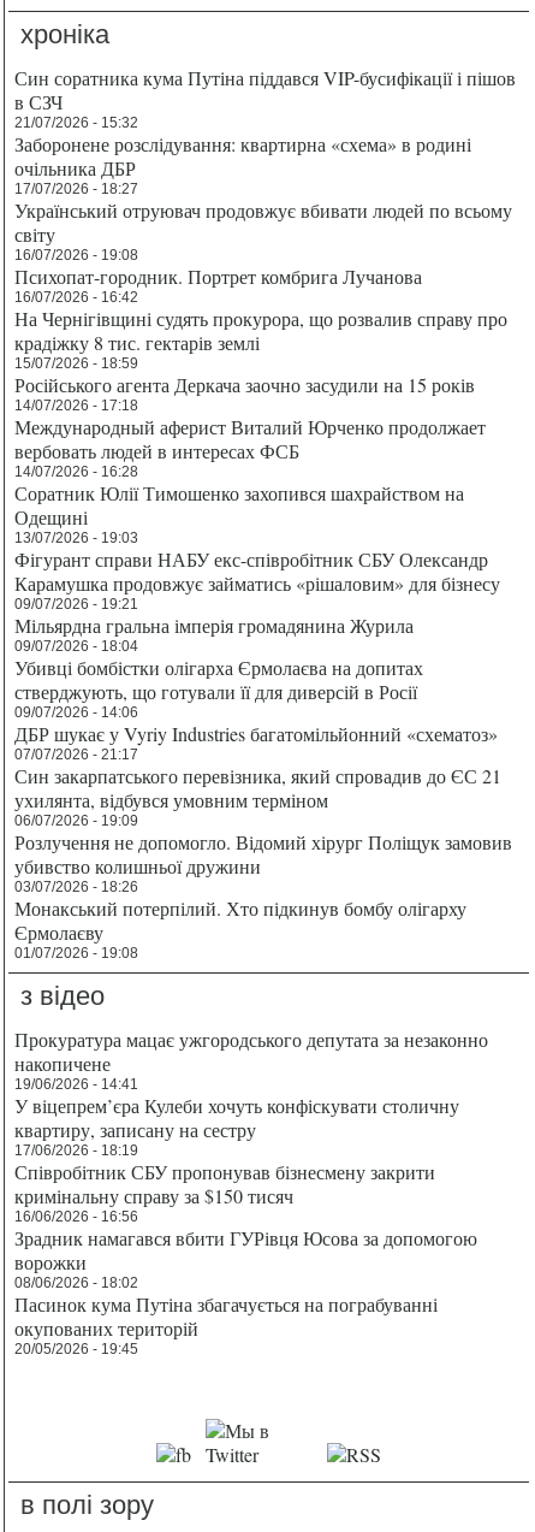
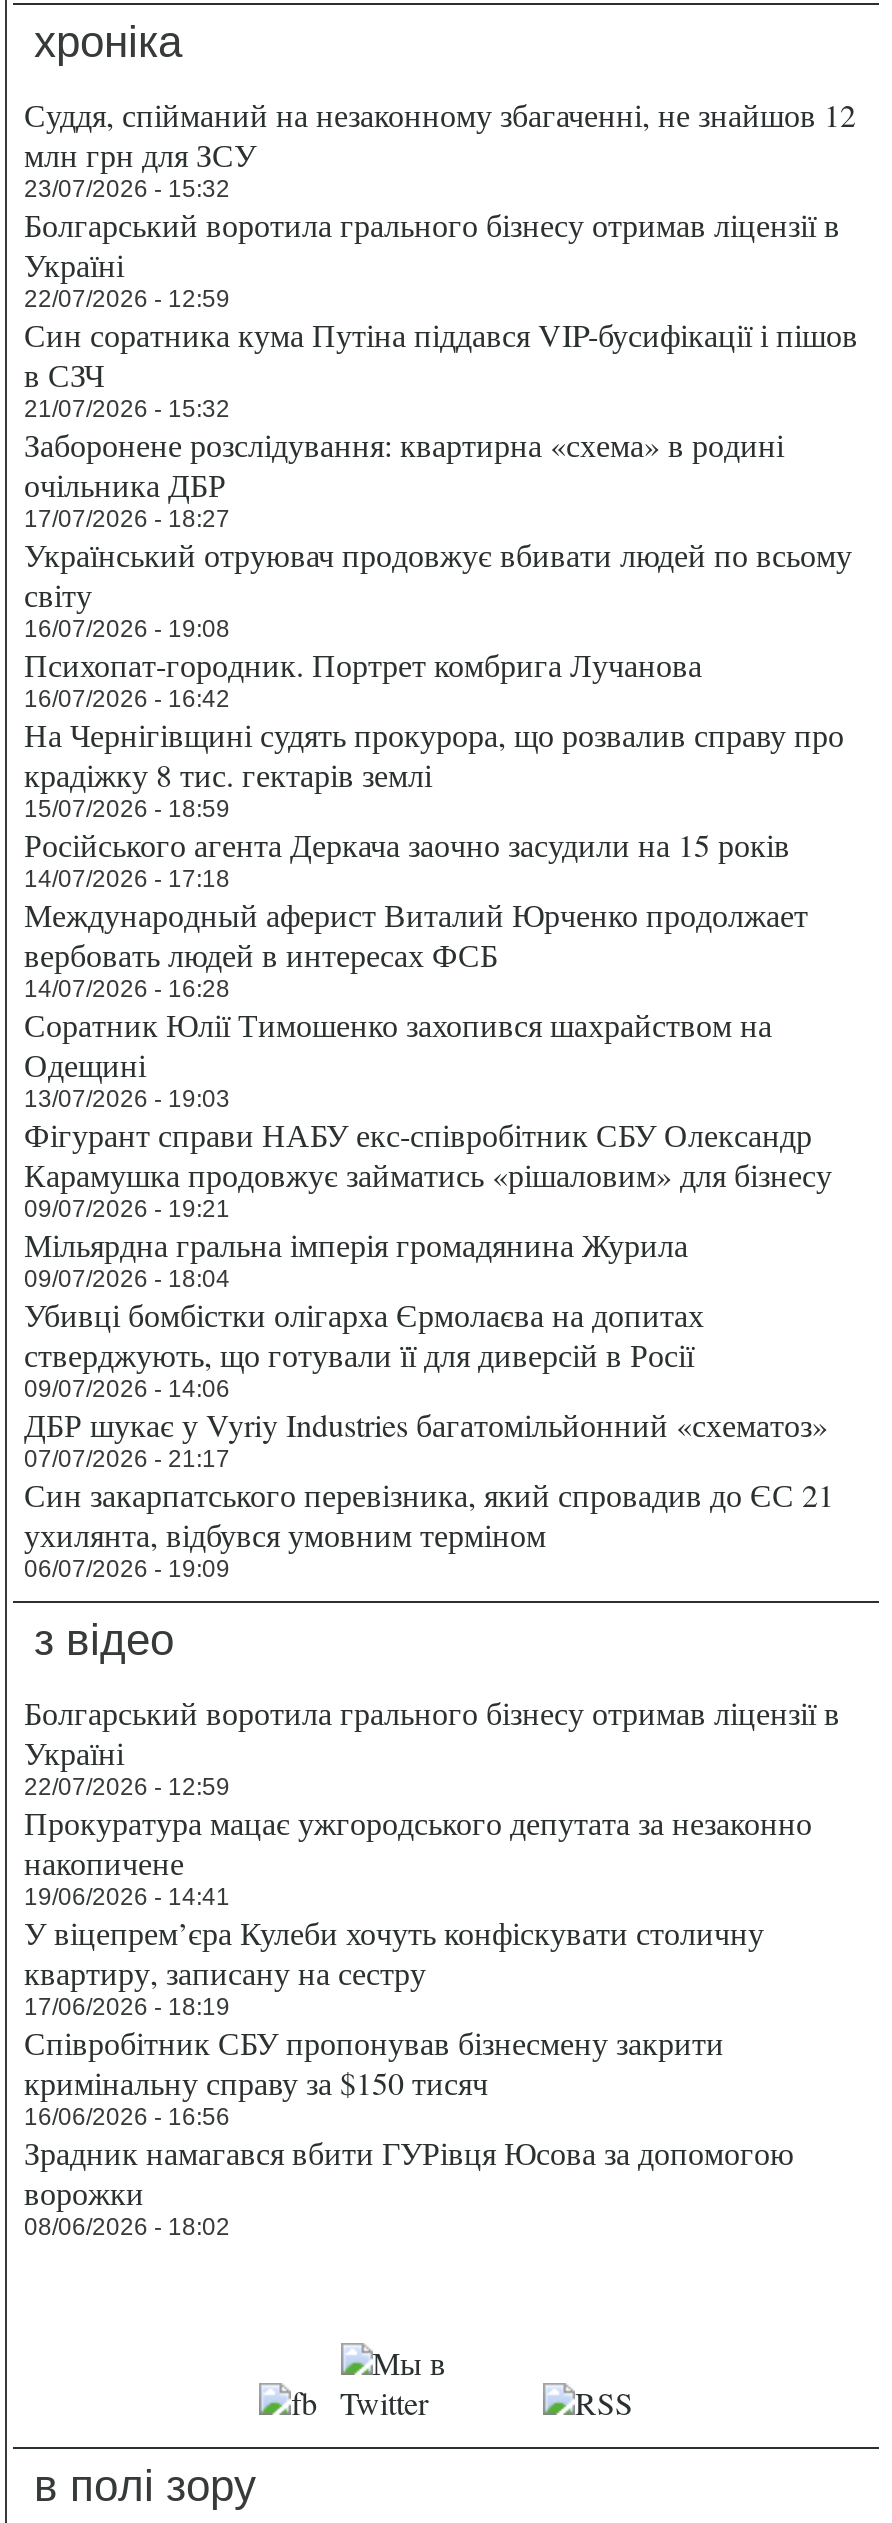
+ Суддя, спійманий на незаконному збагаченні, не знайшов 12
+ млн грн для ЗСУ
+ 23/07/2026 - 15:32
+ Болгарський воротила грального бізнесу отримав ліцензії в
+ Україні
+ 22/07/2026 - 12:59

moved down: Син соратника кума Путіна піддався VIP-бусифікації і пішов | в СЗЧ | 21/07/2026 - 15:32 | ... | ухилянта, відбувся умовним терміном | 06/07/2026 - 19:09

- Розлучення не допомогло. Відомий хірург Поліщук замовив
- убивство колишньої дружини
- 03/07/2026 - 18:26
- Монакський потерпілий. Хто підкинув бомбу олігарху
- Єрмолаєву
- 01/07/2026 - 19:08

+ Болгарський воротила грального бізнесу отримав ліцензії в
+ Україні
+ 22/07/2026 - 12:59

moved down: Прокуратура мацає ужгородського депутата за незаконно | накопичене | 19/06/2026 - 14:41 | ... | ворожки | 08/06/2026 - 18:02

- Пасинок кума Путіна збагачується на пограбуванні
- окупованих територій
- 20/05/2026 - 19:45
